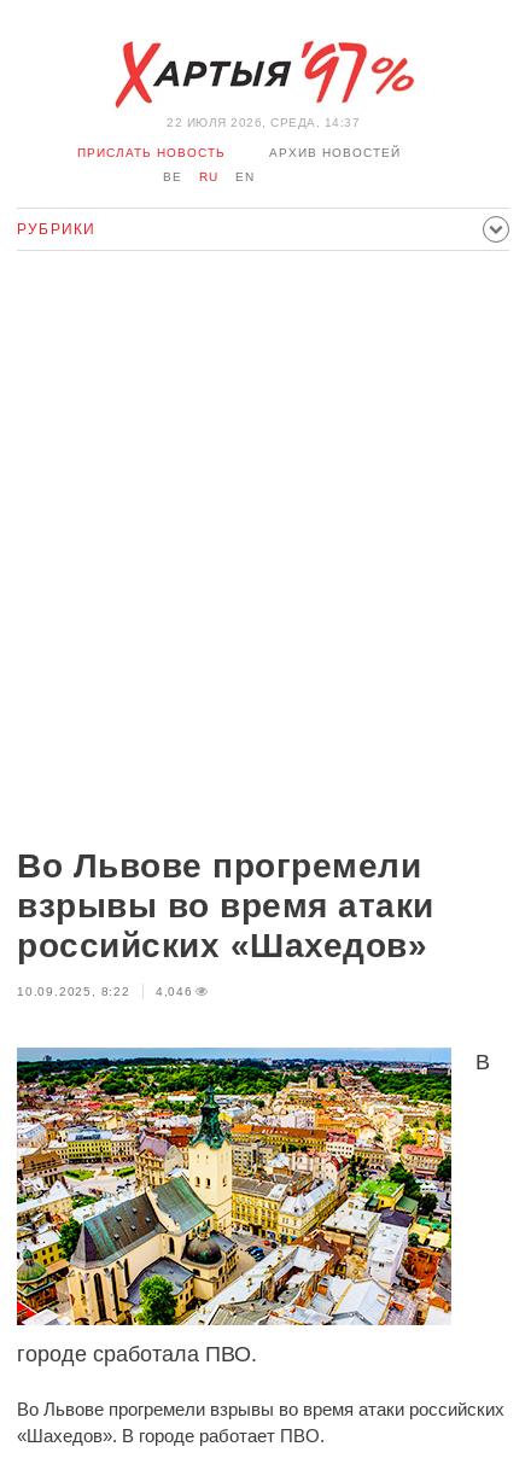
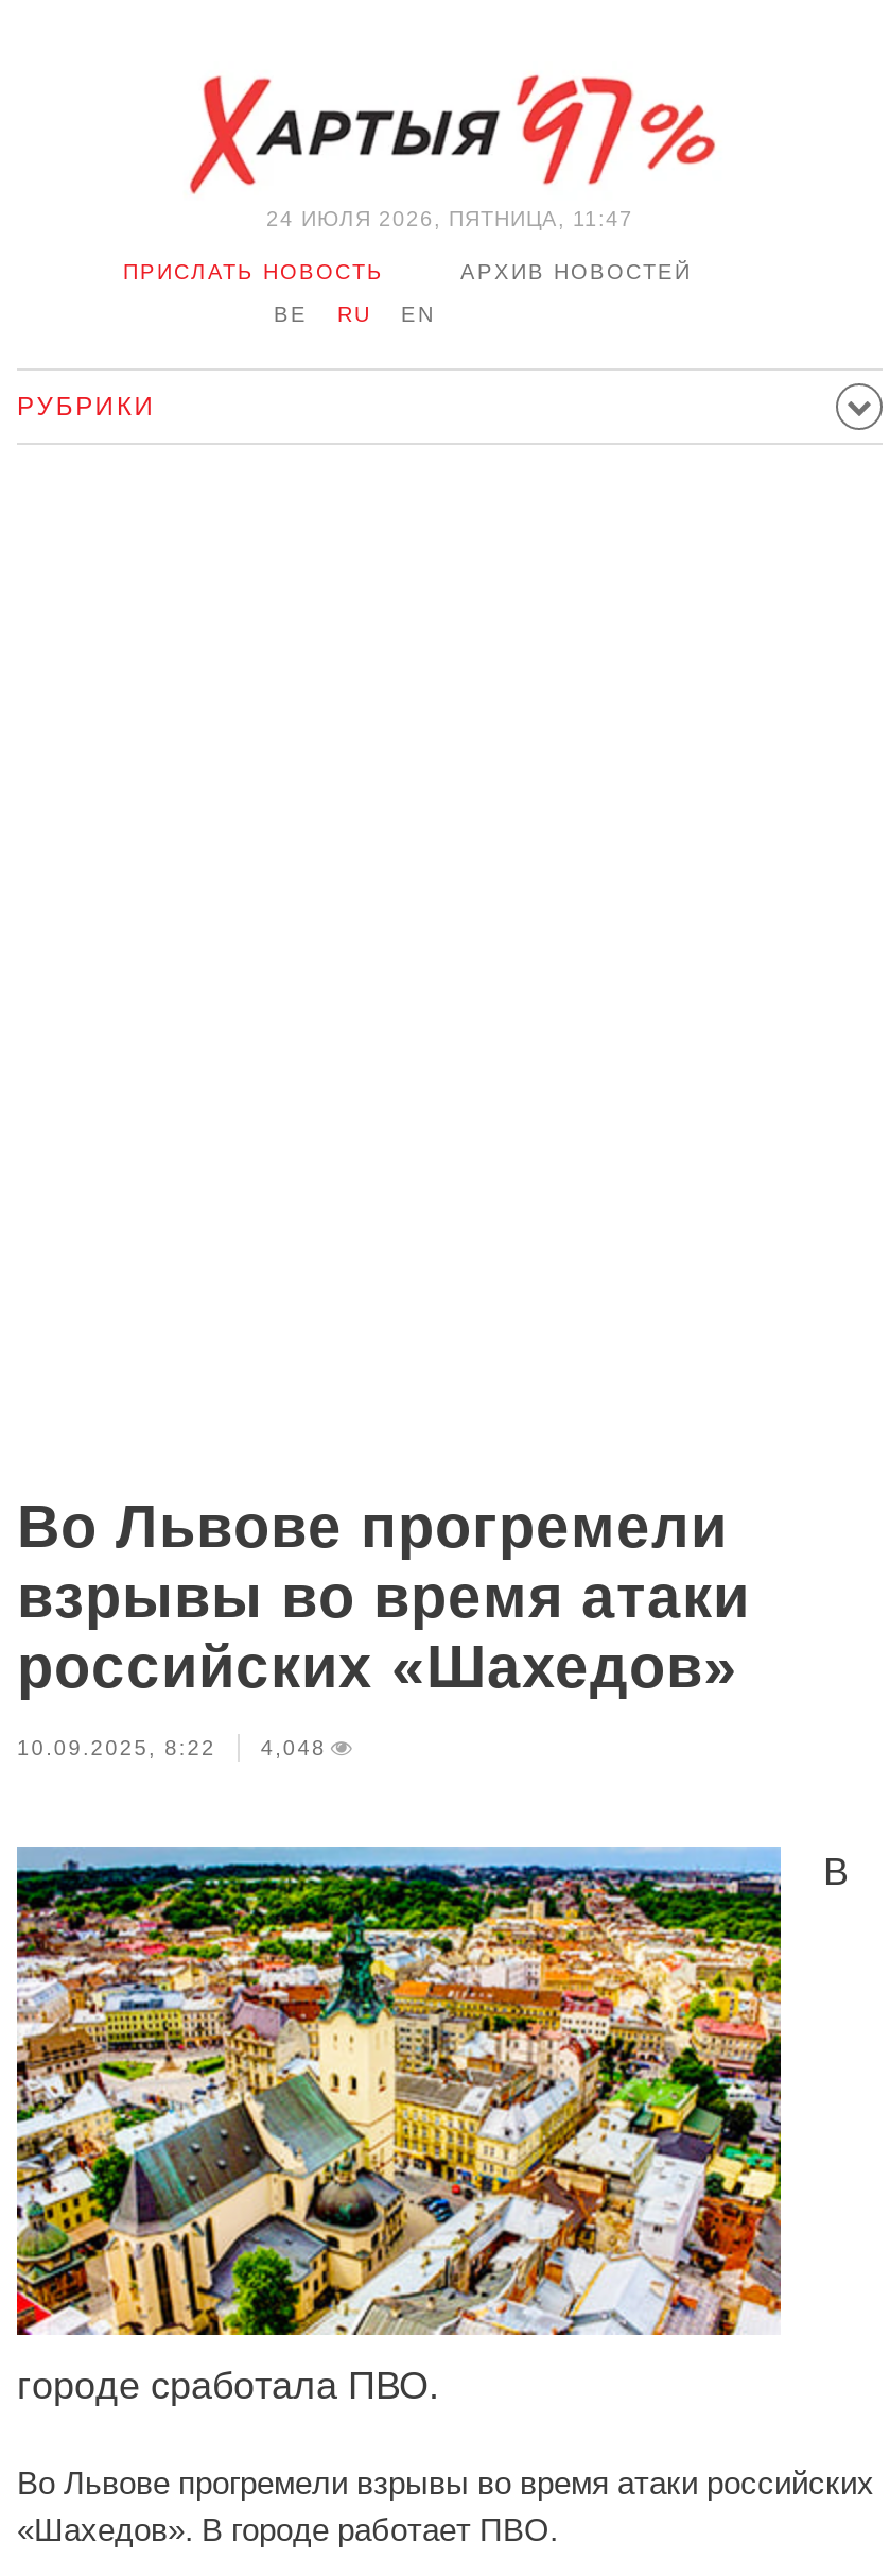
- 22 ИЮЛЯ 2026, СРЕДА, 14:37
+ 24 ИЮЛЯ 2026, ПЯТНИЦА, 11:47

- 10.09.2025, 8:22 4,046
+ 10.09.2025, 8:22 4,048
